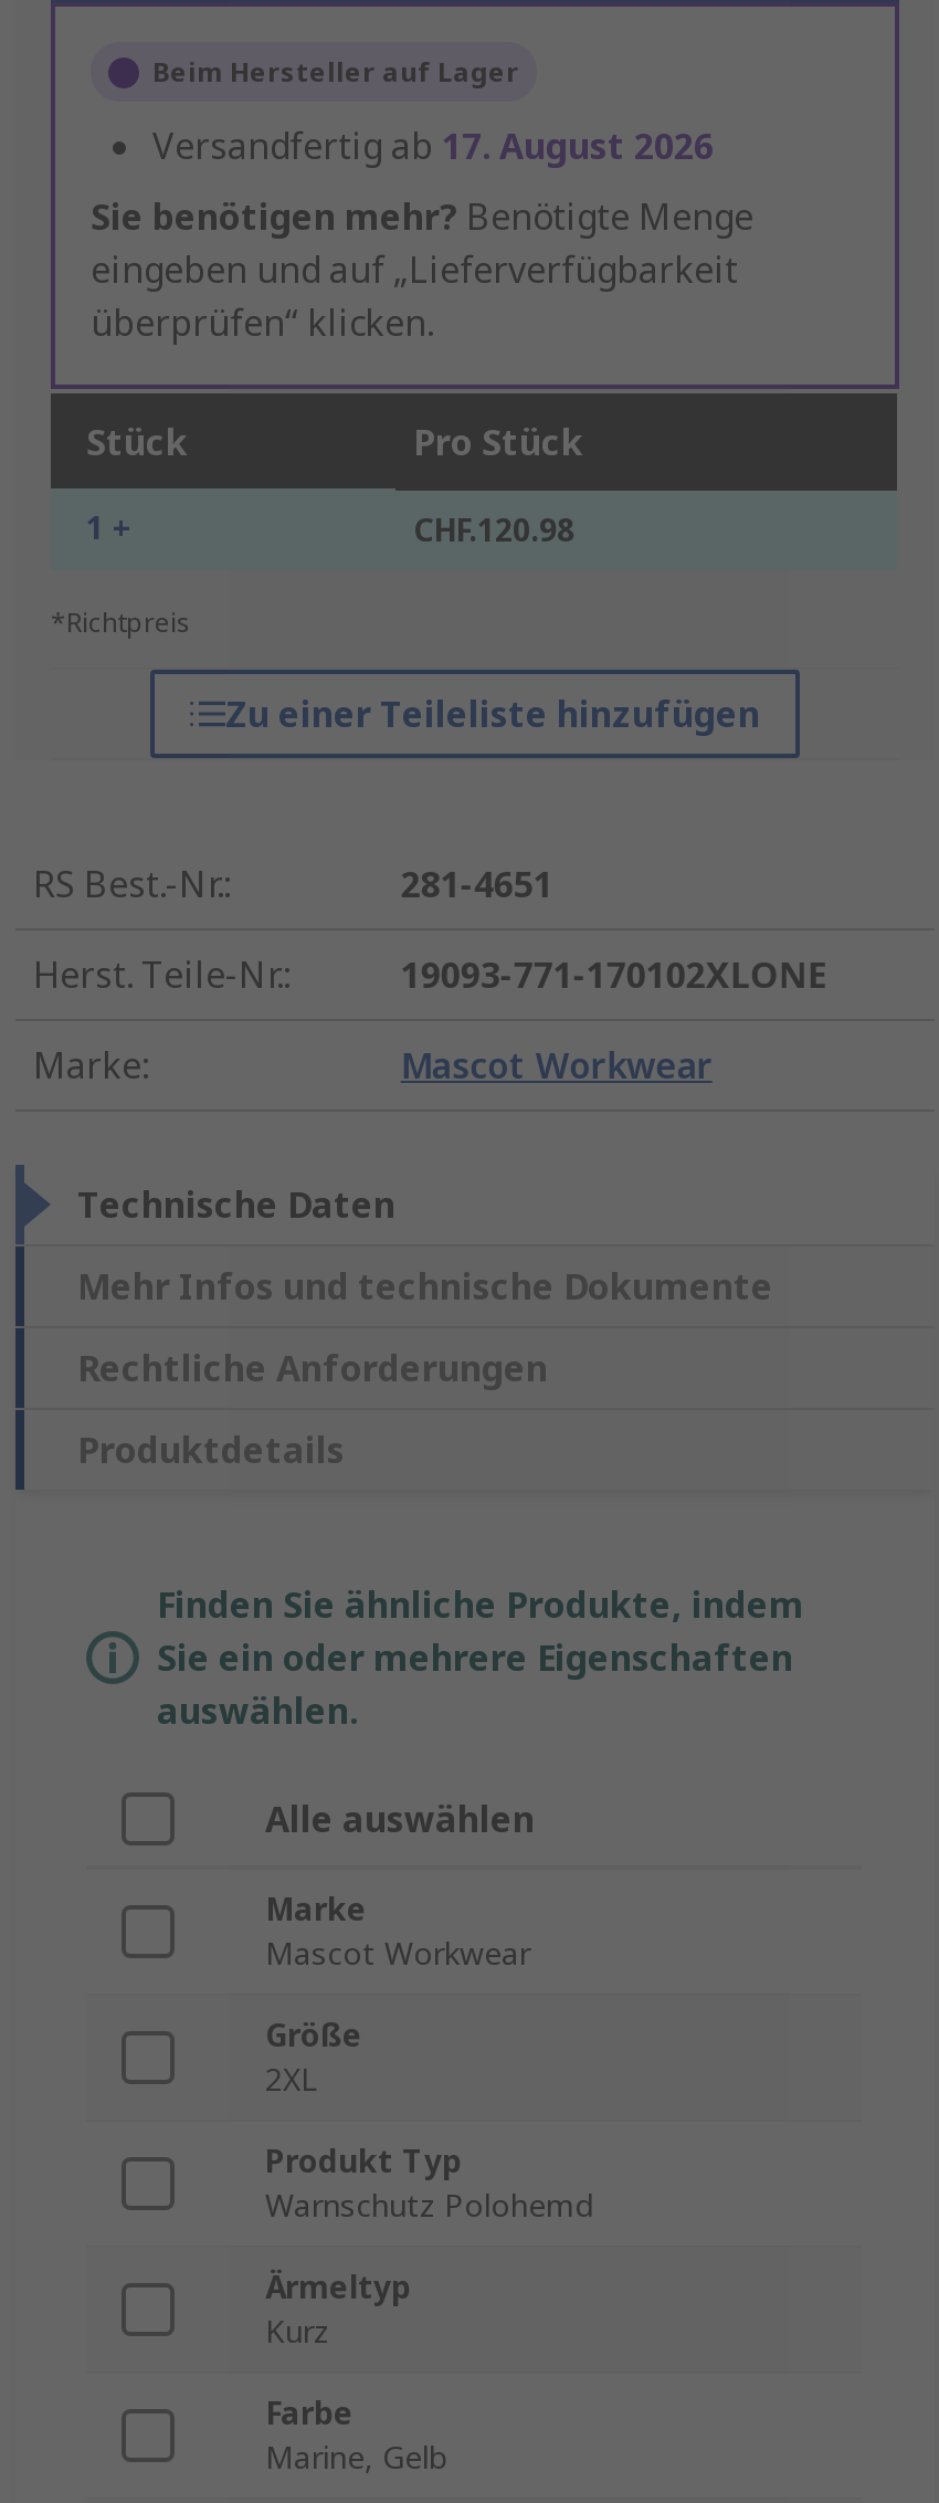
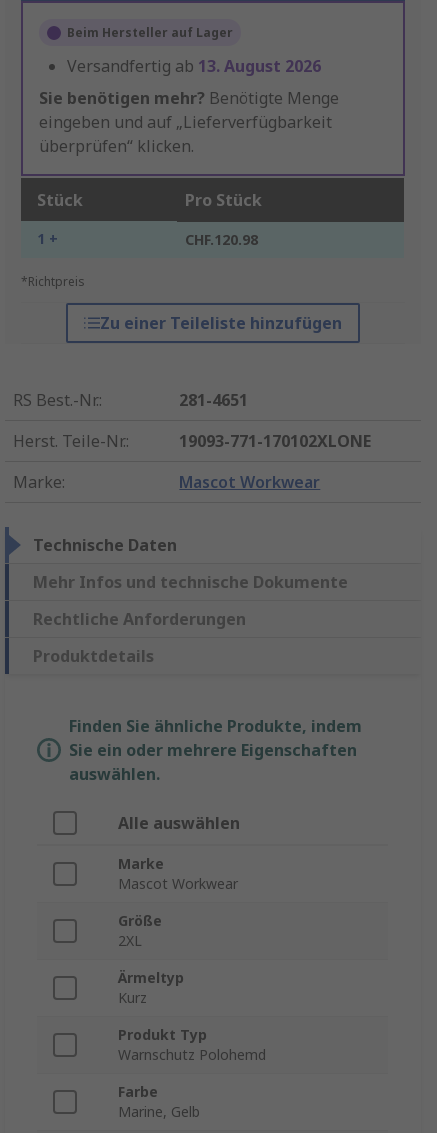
- Versandfertig ab 17. August 2026
+ Versandfertig ab 13. August 2026

moved down: Produkt Typ | Warnschutz Polohemd

moved up: Ärmeltyp | Kurz
